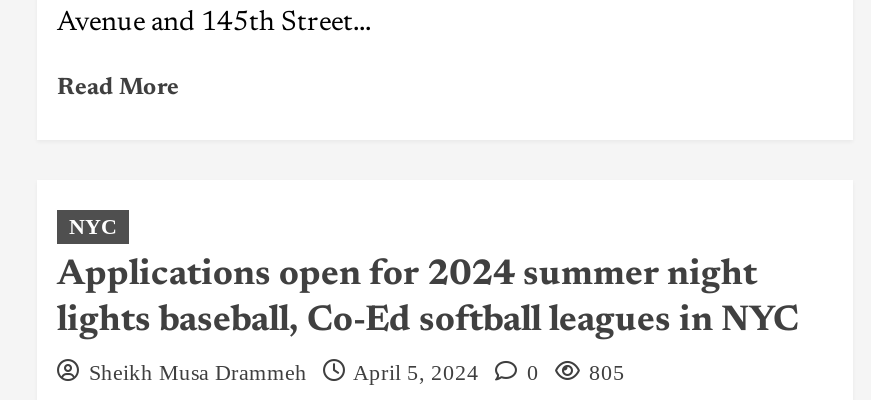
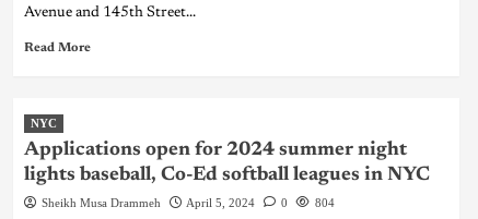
- 805
+ 804
